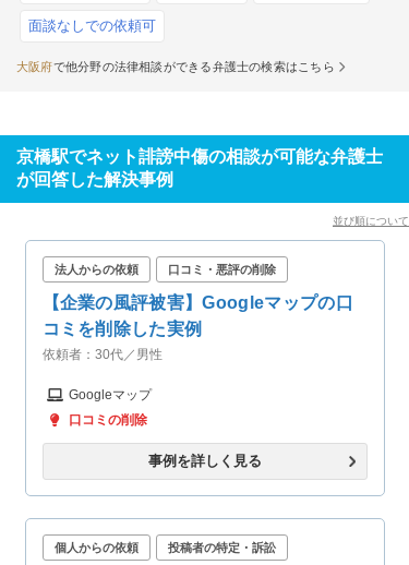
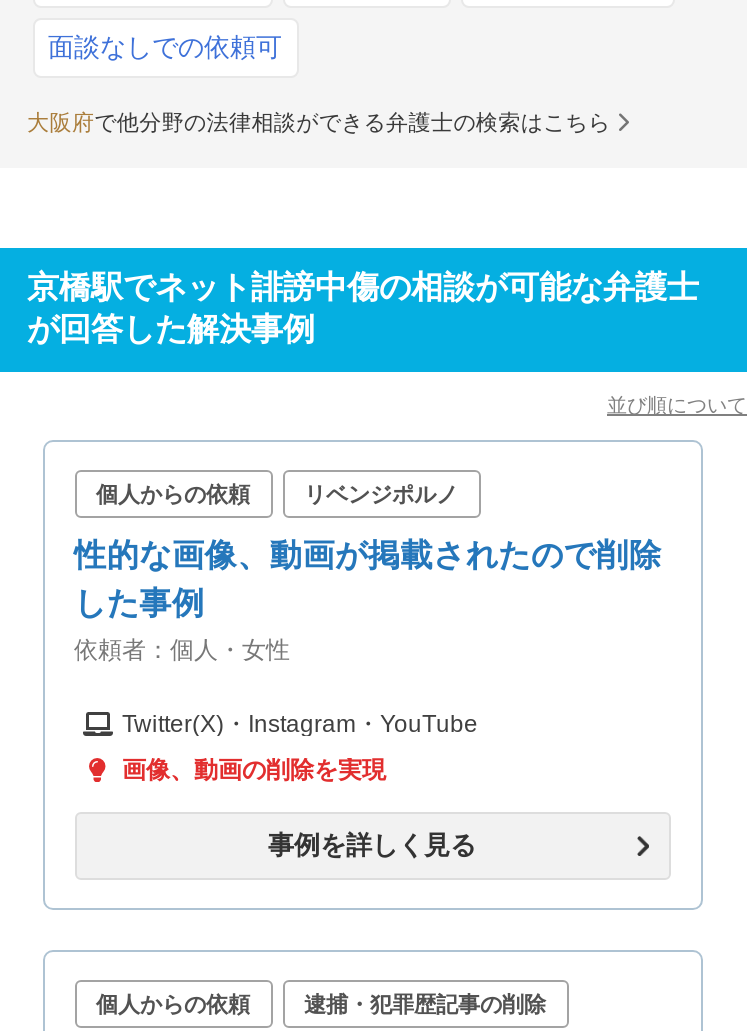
- 法人からの依頼
- 口コミ・悪評の削除
+ 個人からの依頼
+ リベンジポルノ

- 【企業の風評被害】Googleマップの口
- コミを削除した実例
+ 性的な画像、動画が掲載されたので削除
+ した事例

- 依頼者：30代／男性
+ 依頼者：個人・女性

- Googleマップ
+ Twitter(X)・Instagram・YouTube

- 口コミの削除
+ 画像、動画の削除を実現

- 投稿者の特定・訴訟
+ 逮捕・犯罪歴記事の削除
